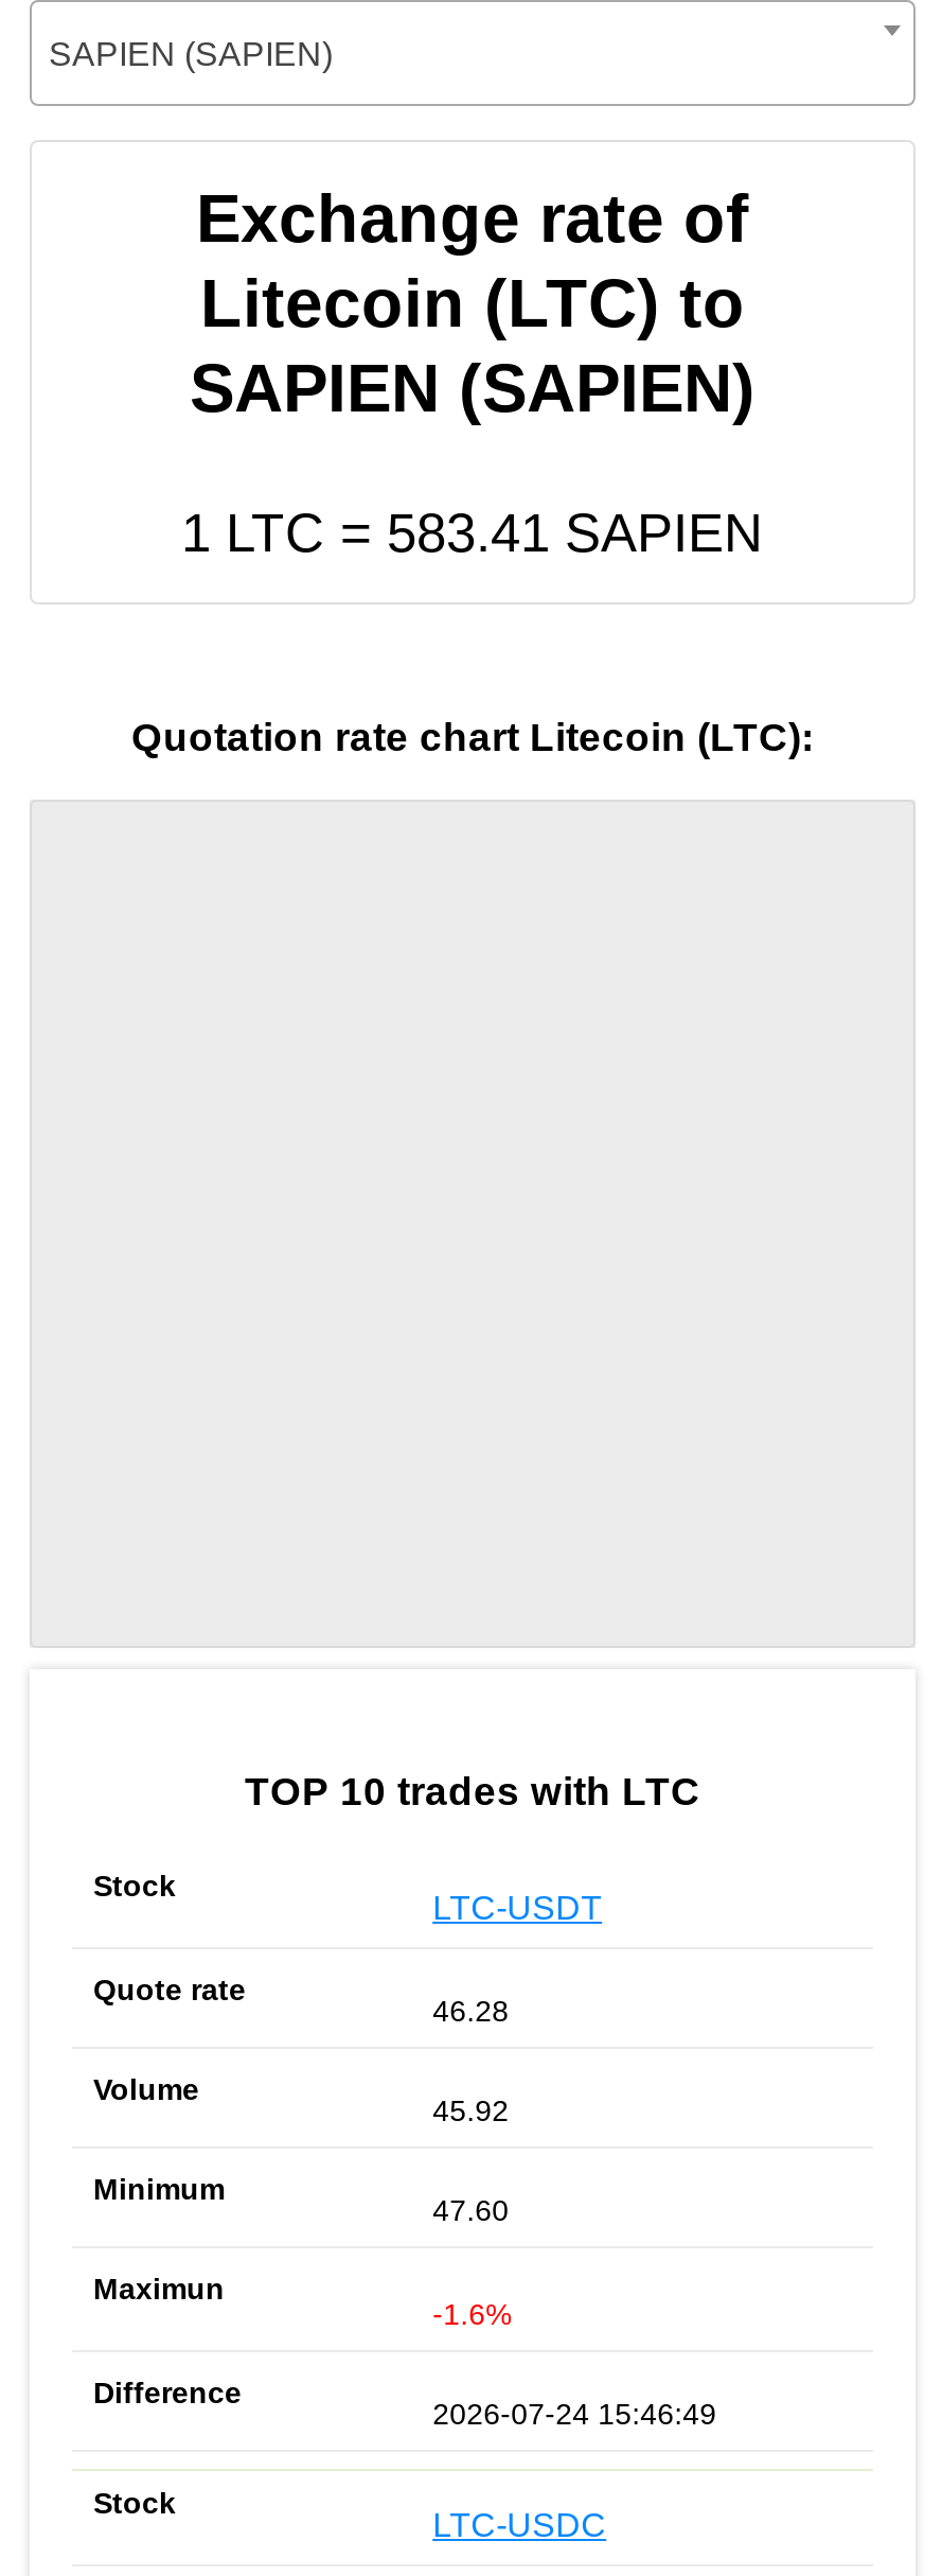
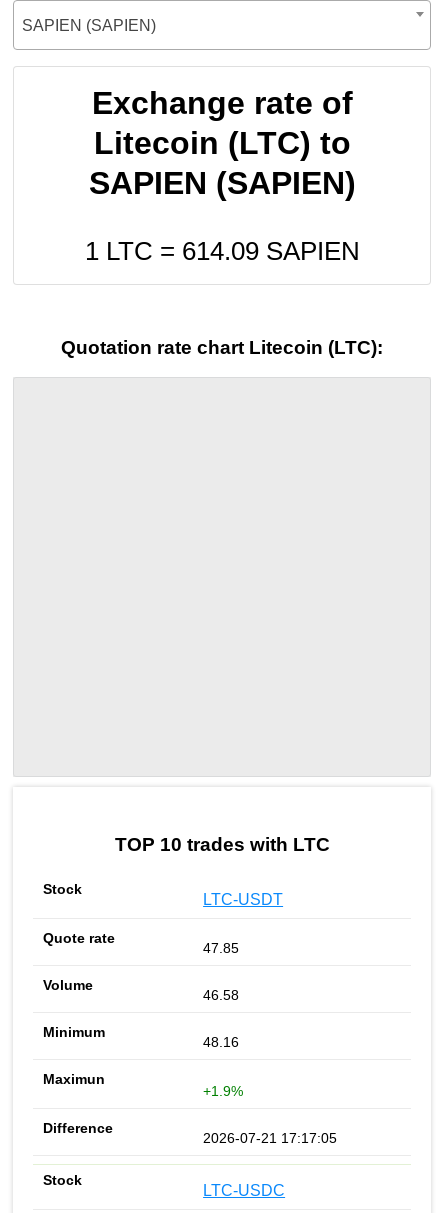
- 1 LTC = 583.41 SAPIEN
+ 1 LTC = 614.09 SAPIEN

- 46.28
+ 47.85

- 45.92
+ 46.58

- 47.60
+ 48.16

- -1.6%
+ +1.9%

- 2026-07-24 15:46:49
+ 2026-07-21 17:17:05
